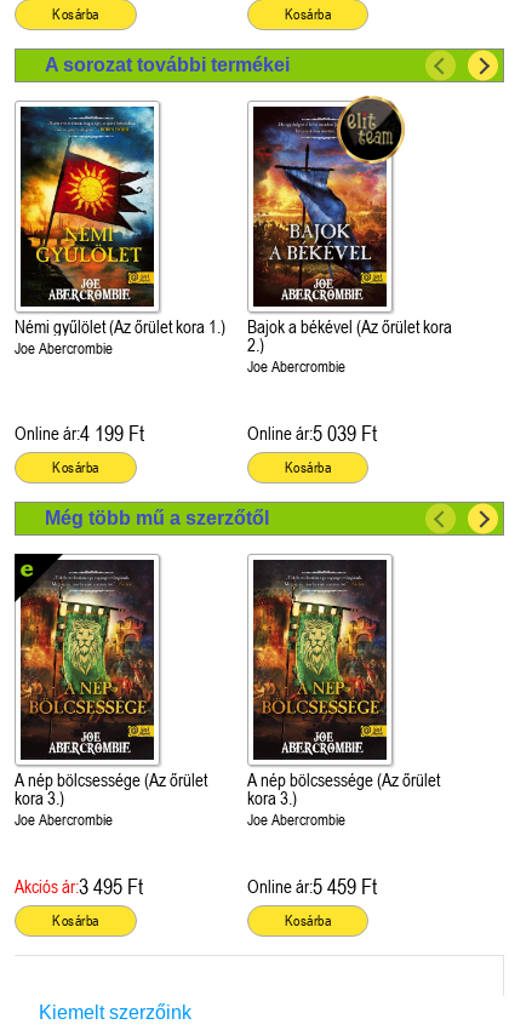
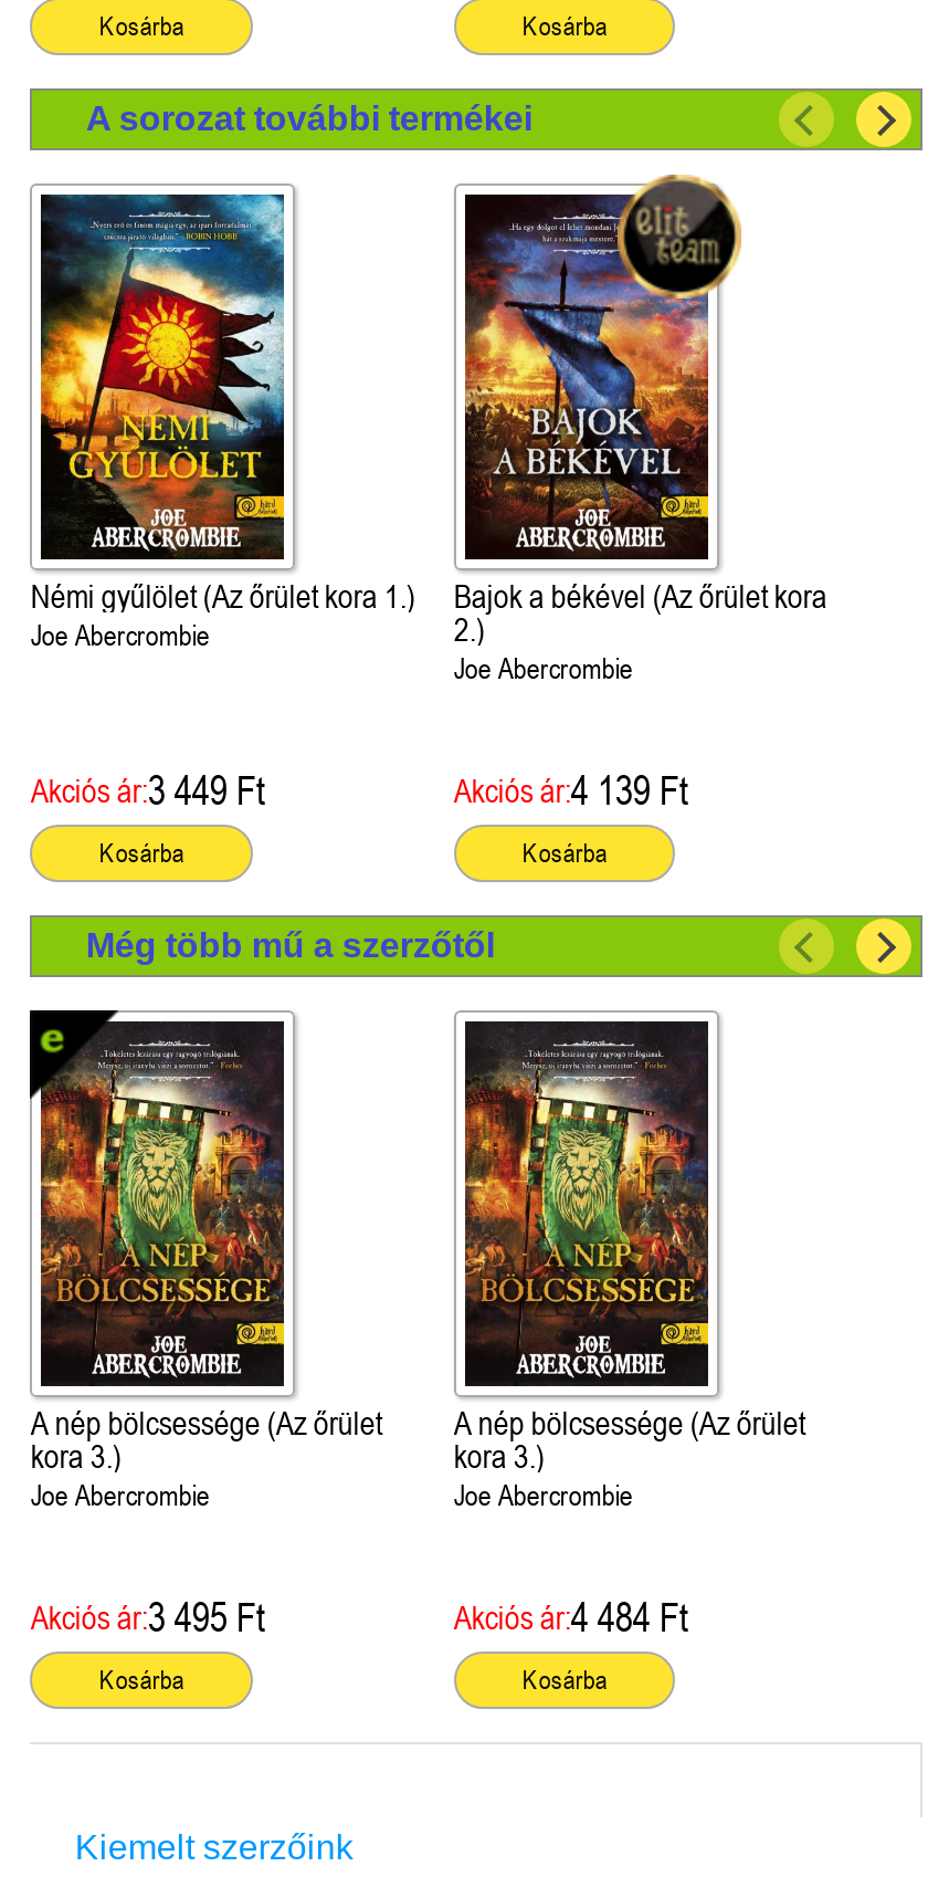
- Online ár:4 199 Ft
+ Akciós ár:3 449 Ft

- Online ár:5 039 Ft
+ Akciós ár:4 139 Ft

- Online ár:5 459 Ft
+ Akciós ár:4 484 Ft
